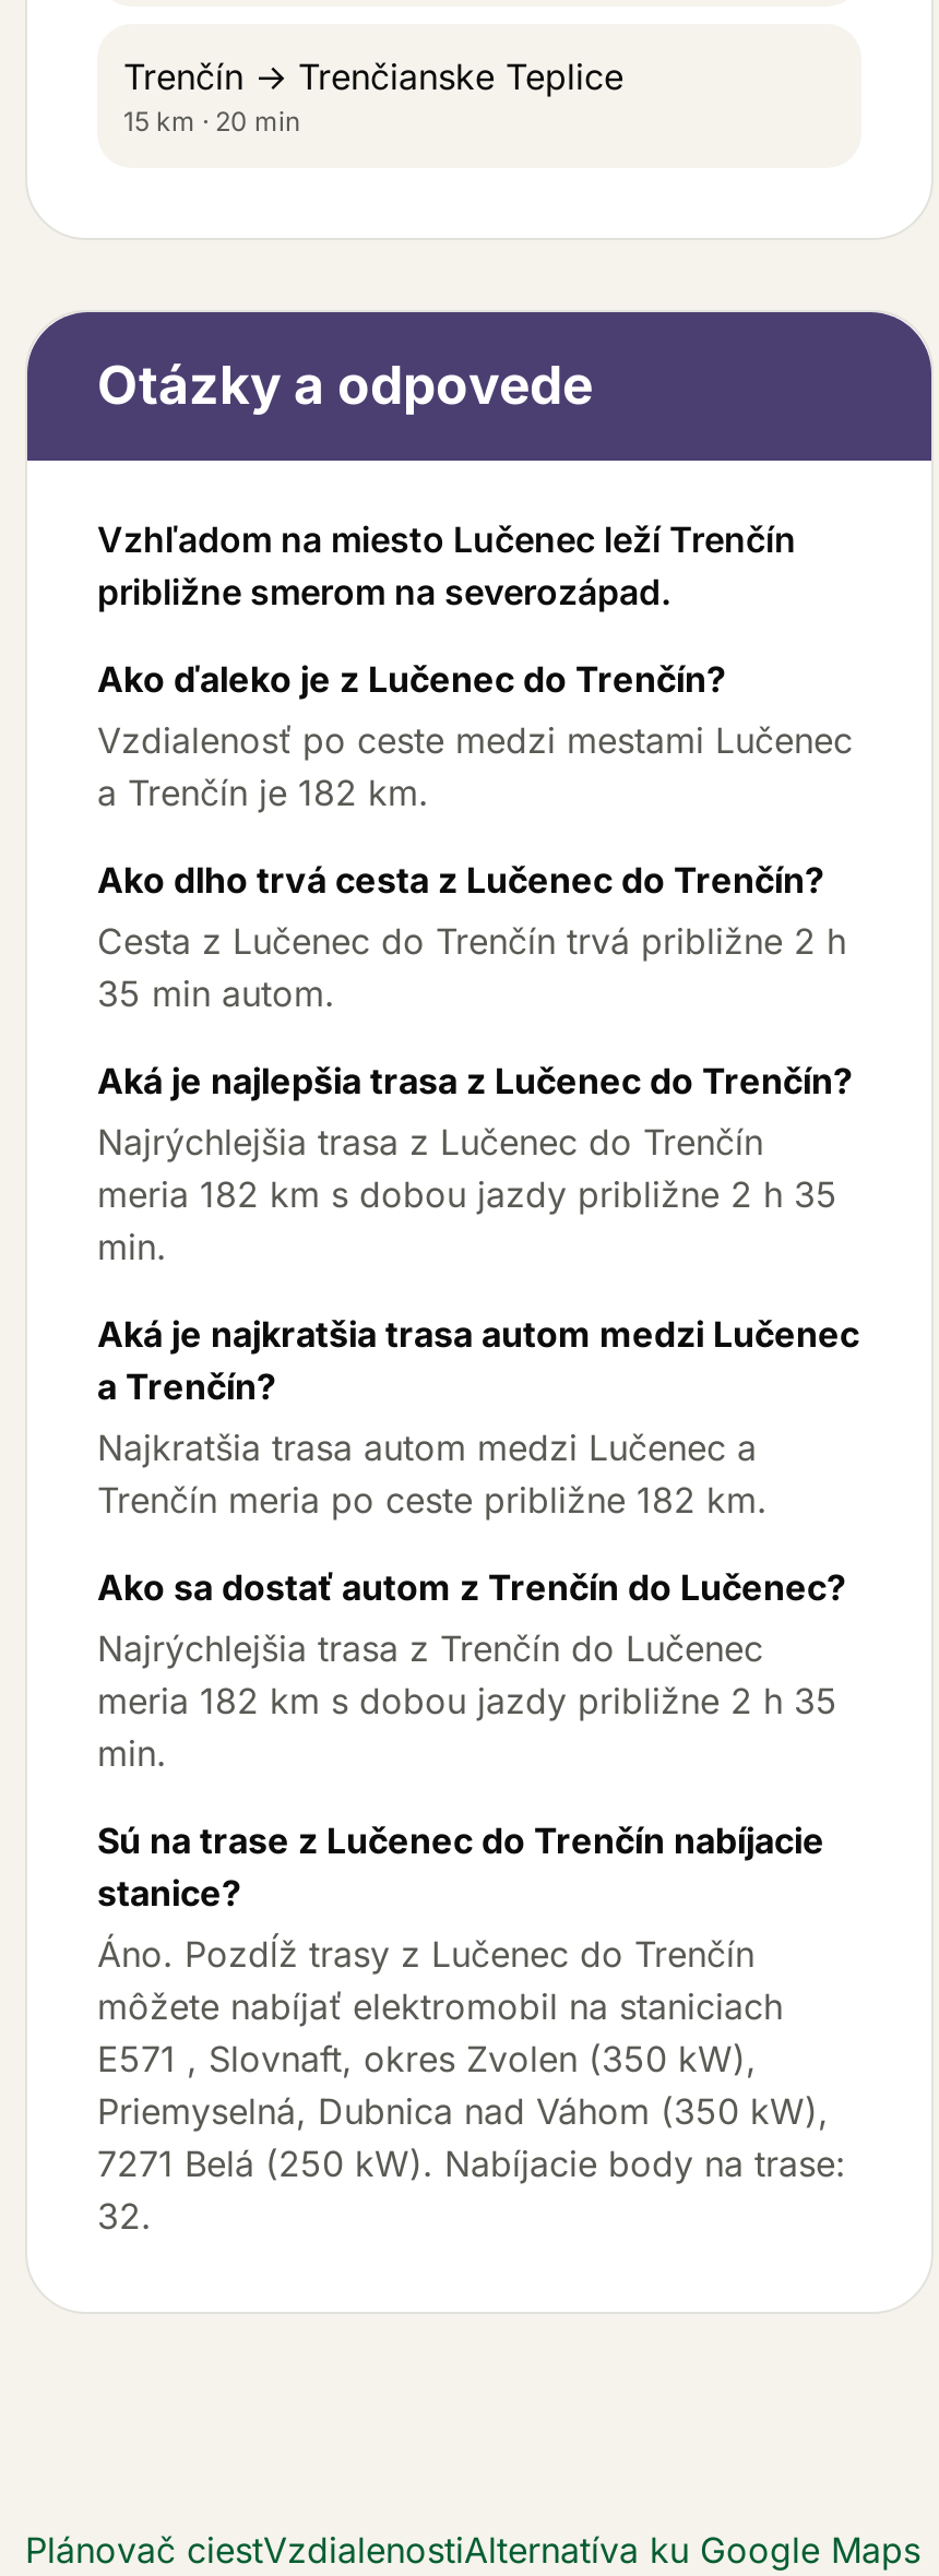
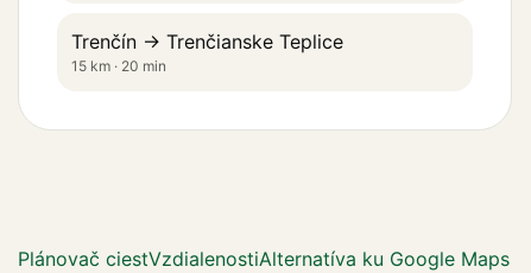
- Otázky a odpovede
- Vzhľadom na miesto Lučenec leží Trenčín
- približne smerom na severozápad.
- Ako ďaleko je z Lučenec do Trenčín?
- Vzdialenosť po ceste medzi mestami Lučenec
- a Trenčín je 182 km.
- Ako dlho trvá cesta z Lučenec do Trenčín?
- Cesta z Lučenec do Trenčín trvá približne 2 h
- 35 min autom.
- Aká je najlepšia trasa z Lučenec do Trenčín?
- Najrýchlejšia trasa z Lučenec do Trenčín
- meria 182 km s dobou jazdy približne 2 h 35
- min.
- Aká je najkratšia trasa autom medzi Lučenec
- a Trenčín?
- Najkratšia trasa autom medzi Lučenec a
- Trenčín meria po ceste približne 182 km.
- Ako sa dostať autom z Trenčín do Lučenec?
- Najrýchlejšia trasa z Trenčín do Lučenec
- meria 182 km s dobou jazdy približne 2 h 35
- min.
- Sú na trase z Lučenec do Trenčín nabíjacie
- stanice?
- Áno. Pozdĺž trasy z Lučenec do Trenčín
- môžete nabíjať elektromobil na staniciach
- E571 , Slovnaft, okres Zvolen (350 kW),
- Priemyselná, Dubnica nad Váhom (350 kW),
- 7271 Belá (250 kW). Nabíjacie body na trase:
- 32.
